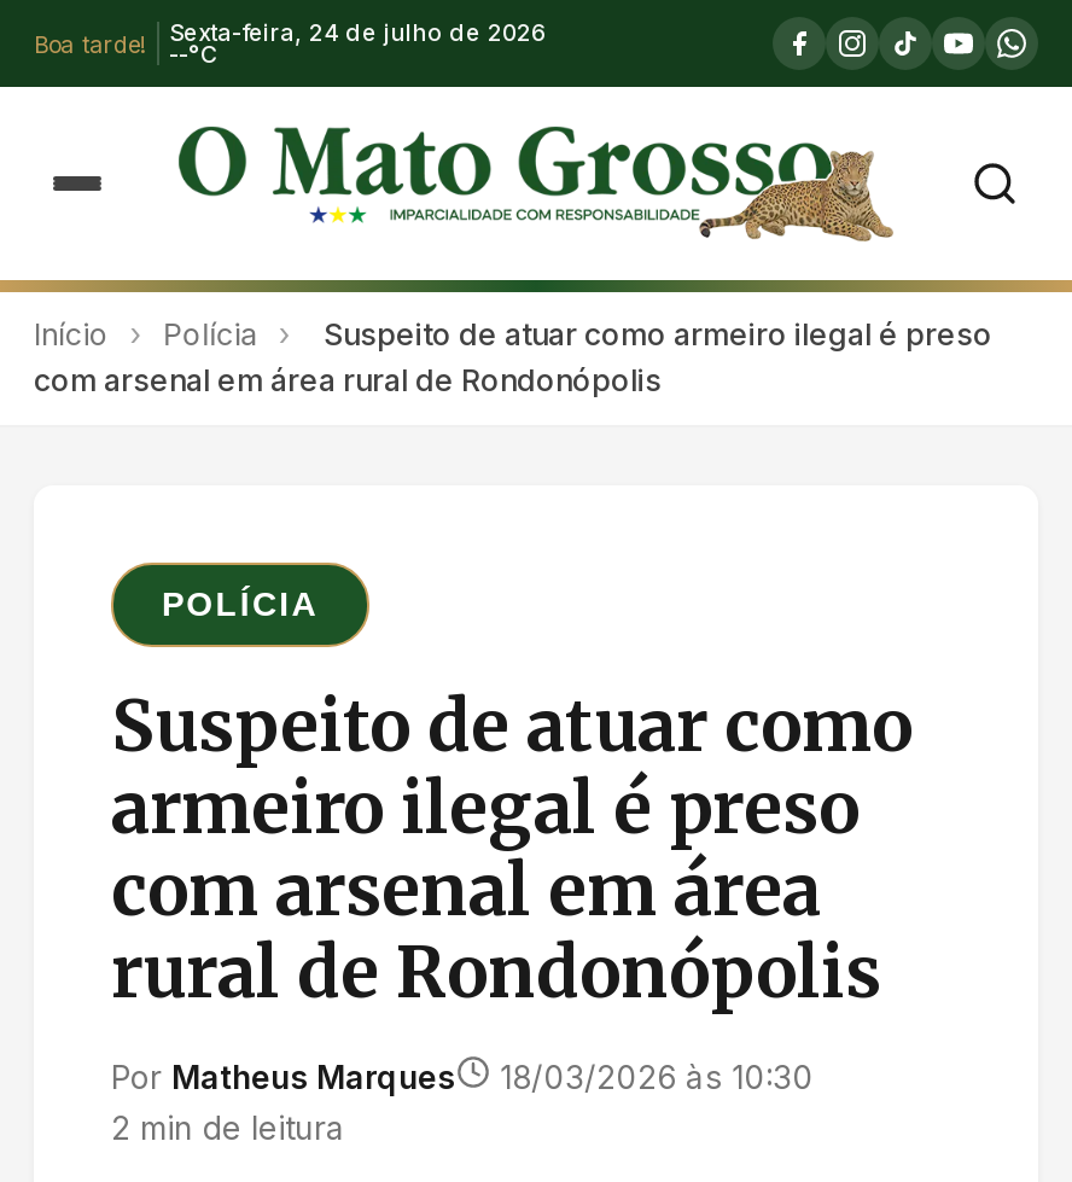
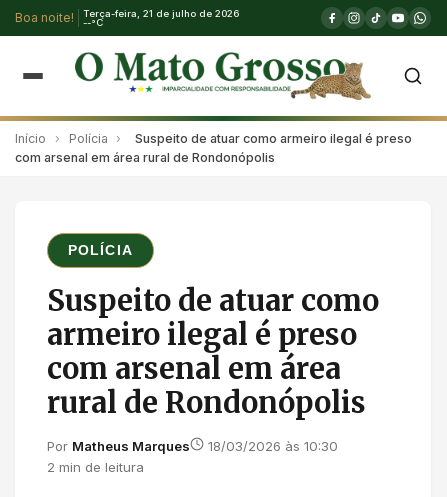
- Boa tarde!
+ Boa noite!

- Sexta-feira, 24 de julho de 2026
+ Terça-feira, 21 de julho de 2026
